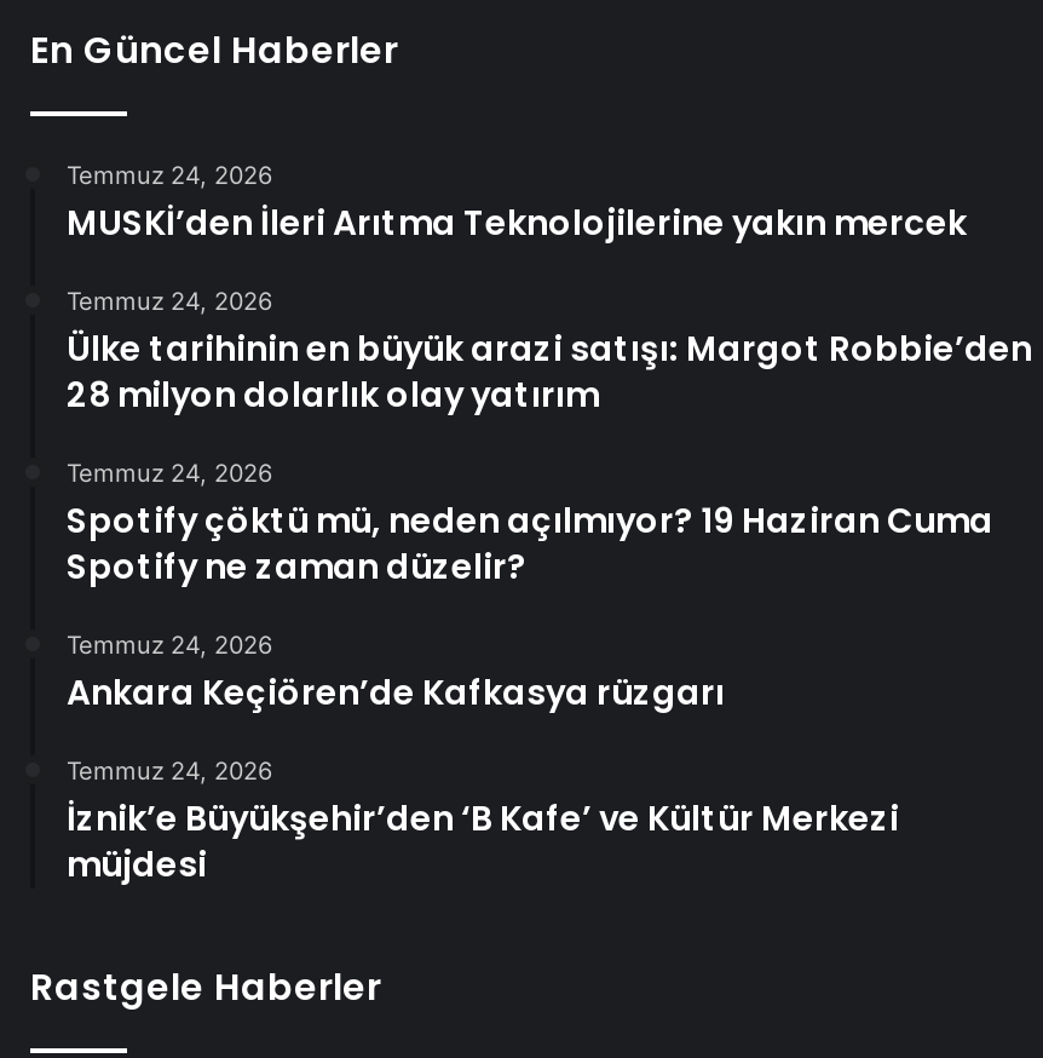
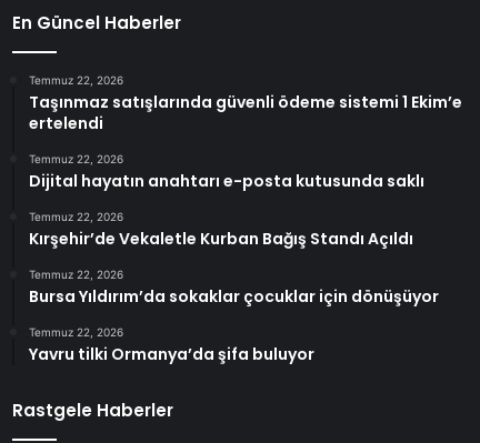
- Temmuz 24, 2026
- MUSKİ’den İleri Arıtma Teknolojilerine yakın mercek
+ Temmuz 22, 2026
+ Taşınmaz satışlarında güvenli ödeme sistemi 1 Ekim’e
+ ertelendi

- Temmuz 24, 2026
- Ülke tarihinin en büyük arazi satışı: Margot Robbie’den
- 28 milyon dolarlık olay yatırım
+ Temmuz 22, 2026
+ Dijital hayatın anahtarı e-posta kutusunda saklı

- Temmuz 24, 2026
- Spotify çöktü mü, neden açılmıyor? 19 Haziran Cuma
- Spotify ne zaman düzelir?
+ Temmuz 22, 2026
+ Kırşehir’de Vekaletle Kurban Bağış Standı Açıldı

- Temmuz 24, 2026
- Ankara Keçiören’de Kafkasya rüzgarı
+ Temmuz 22, 2026
+ Bursa Yıldırım’da sokaklar çocuklar için dönüşüyor

- Temmuz 24, 2026
- İznik’e Büyükşehir’den ‘B Kafe’ ve Kültür Merkezi
- müjdesi
+ Temmuz 22, 2026
+ Yavru tilki Ormanya’da şifa buluyor
